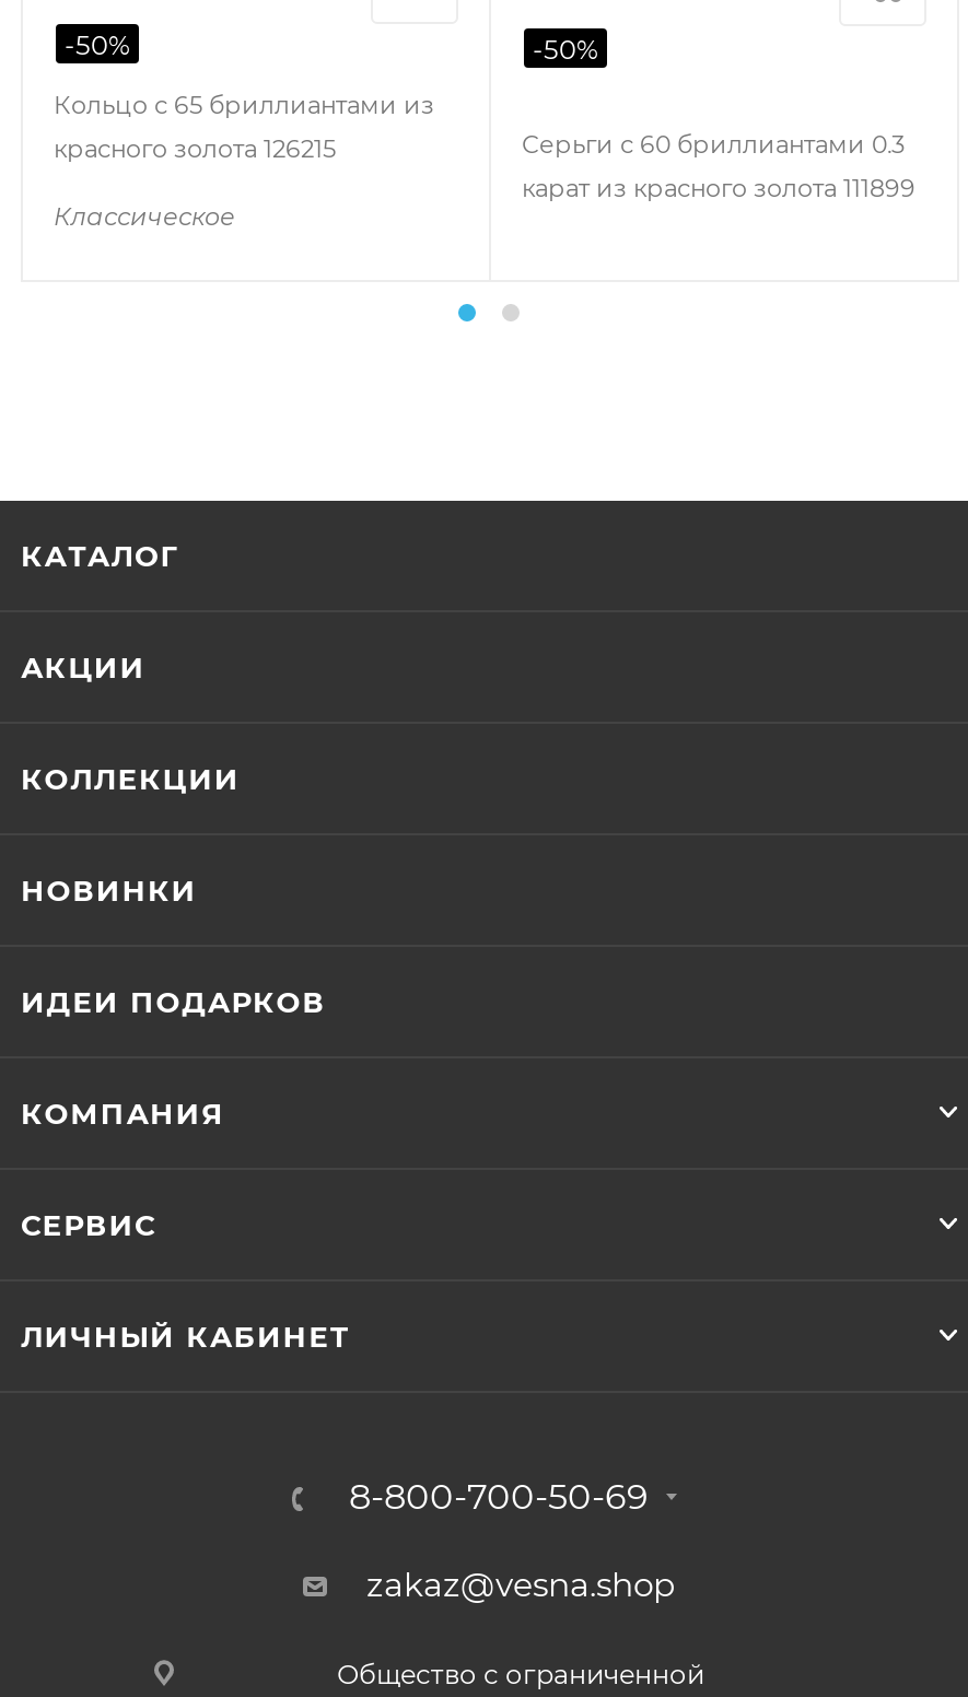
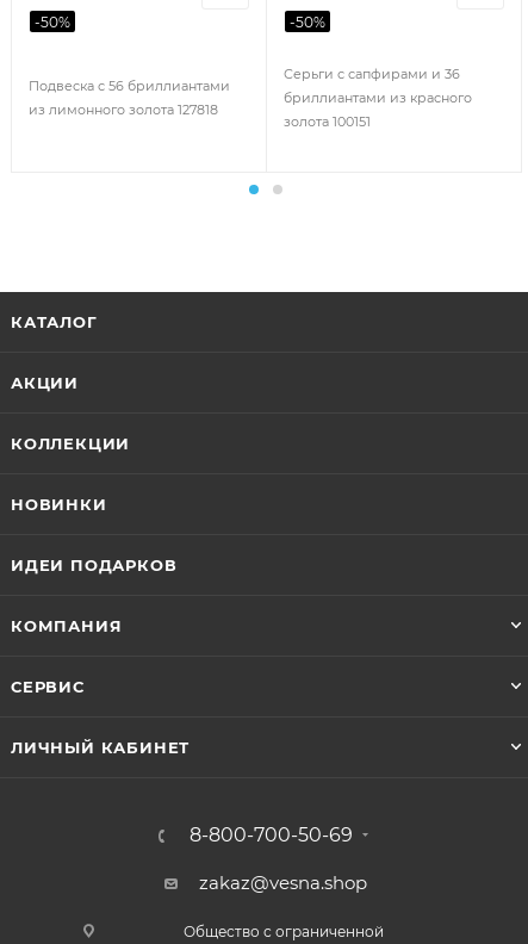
- Кольцо с 65 бриллиантами из
- красного золота 126215
- Классическое
+ Подвеска с 56 бриллиантами
+ из лимонного золота 127818

- Серьги с 60 бриллиантами 0.3
- карат из красного золота 111899
+ Серьги с сапфирами и 36
+ бриллиантами из красного
+ золота 100151
